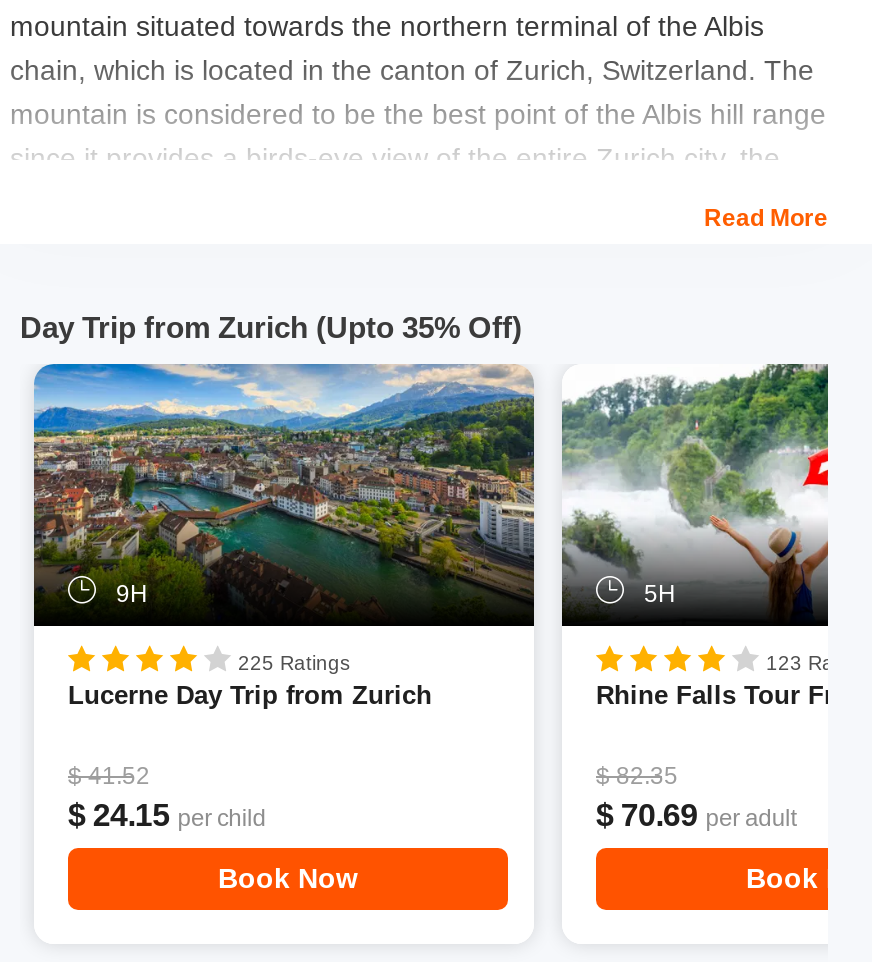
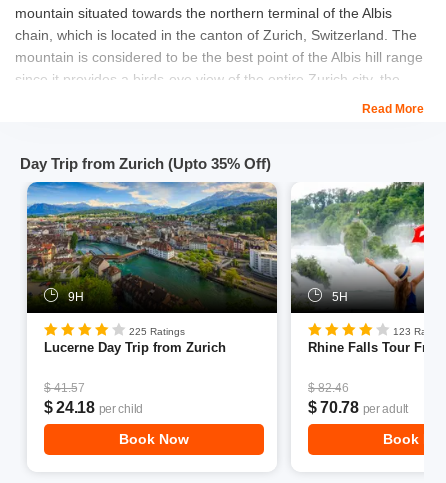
- $ 41.52
+ $ 41.57

- $ 82.35
+ $ 82.46

- $ 24.15 per child
+ $ 24.18 per child

- $ 70.69 per adult
+ $ 70.78 per adult
